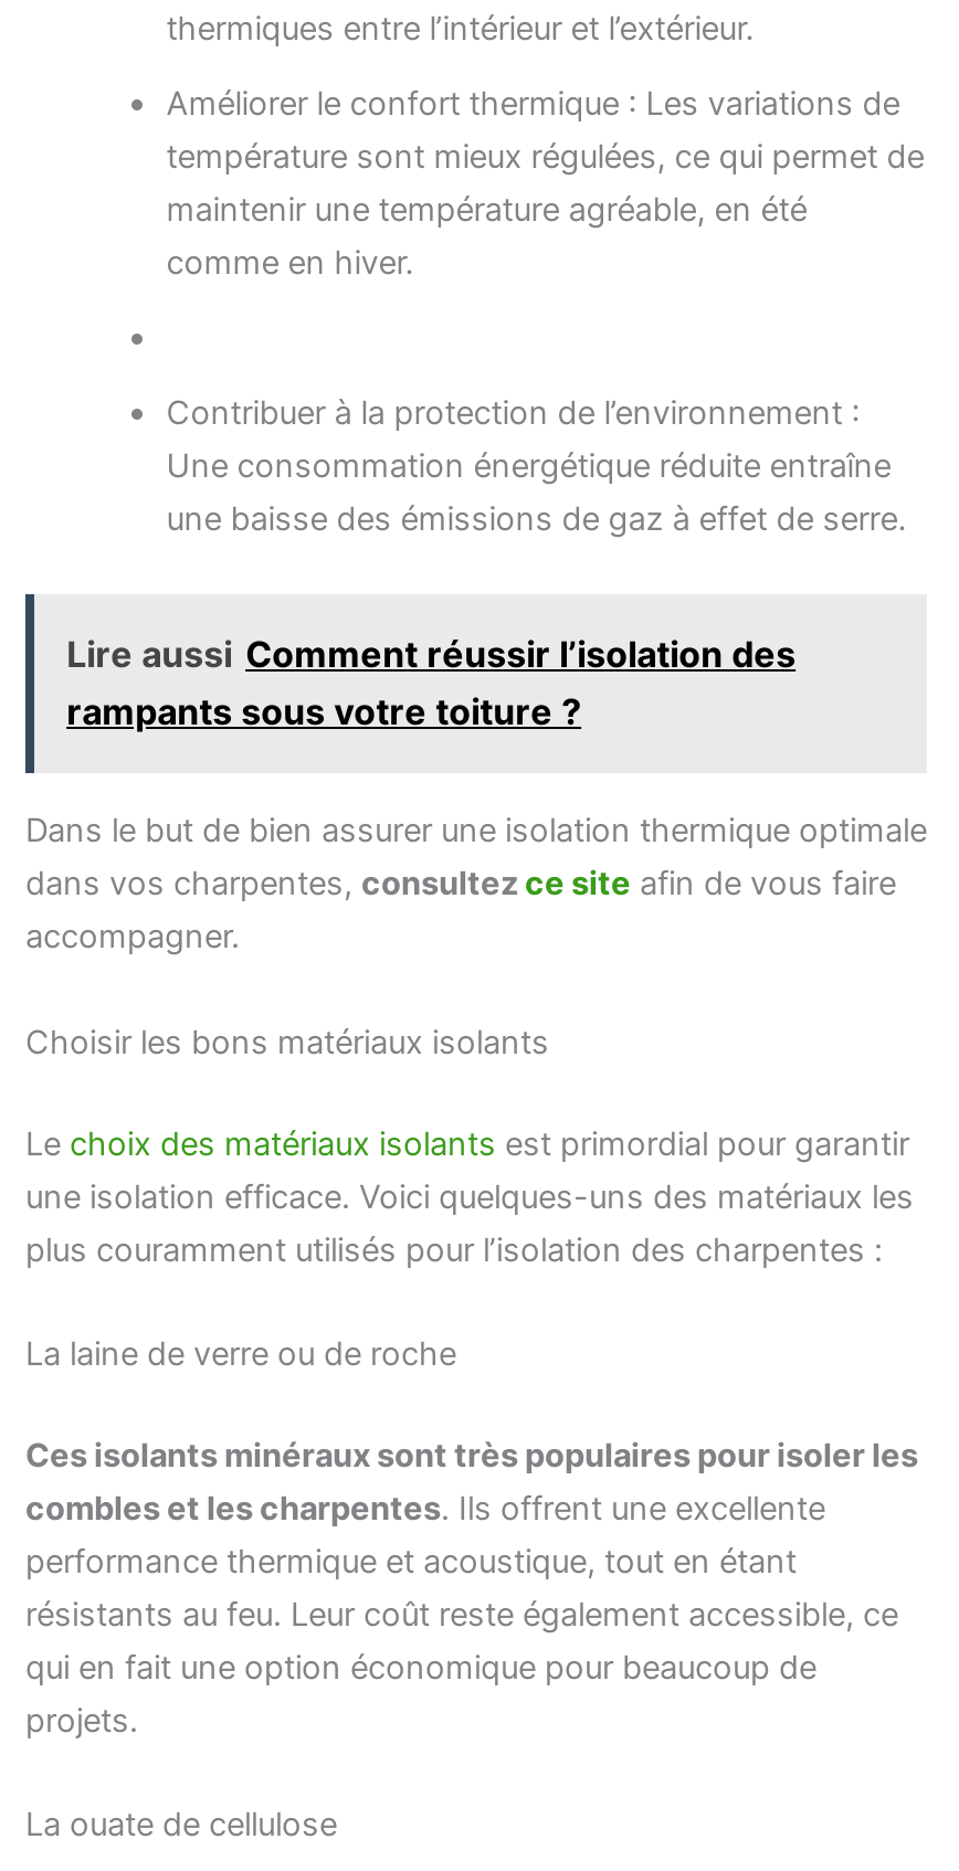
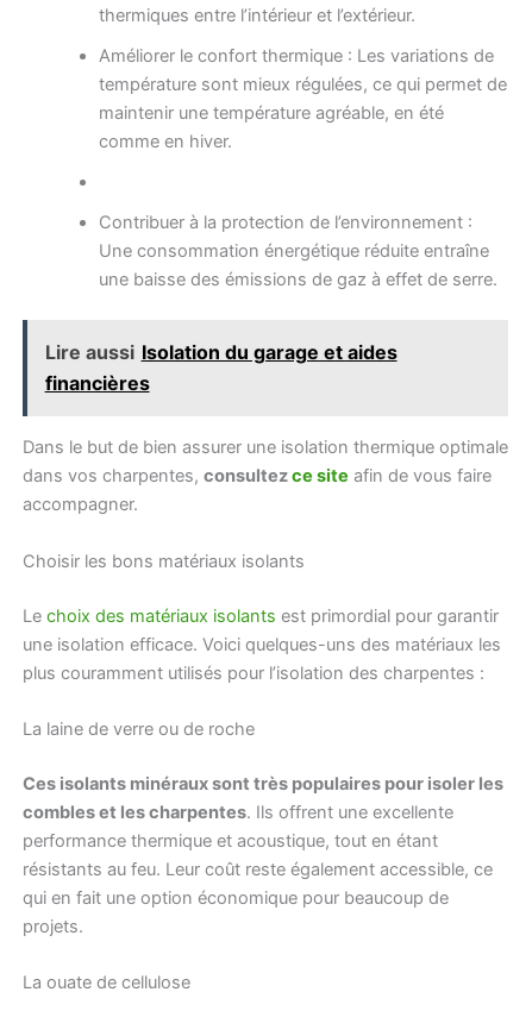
- Lire aussi Comment réussir l’isolation des
- rampants sous votre toiture ?
+ Lire aussi Isolation du garage et aides
+ financières
